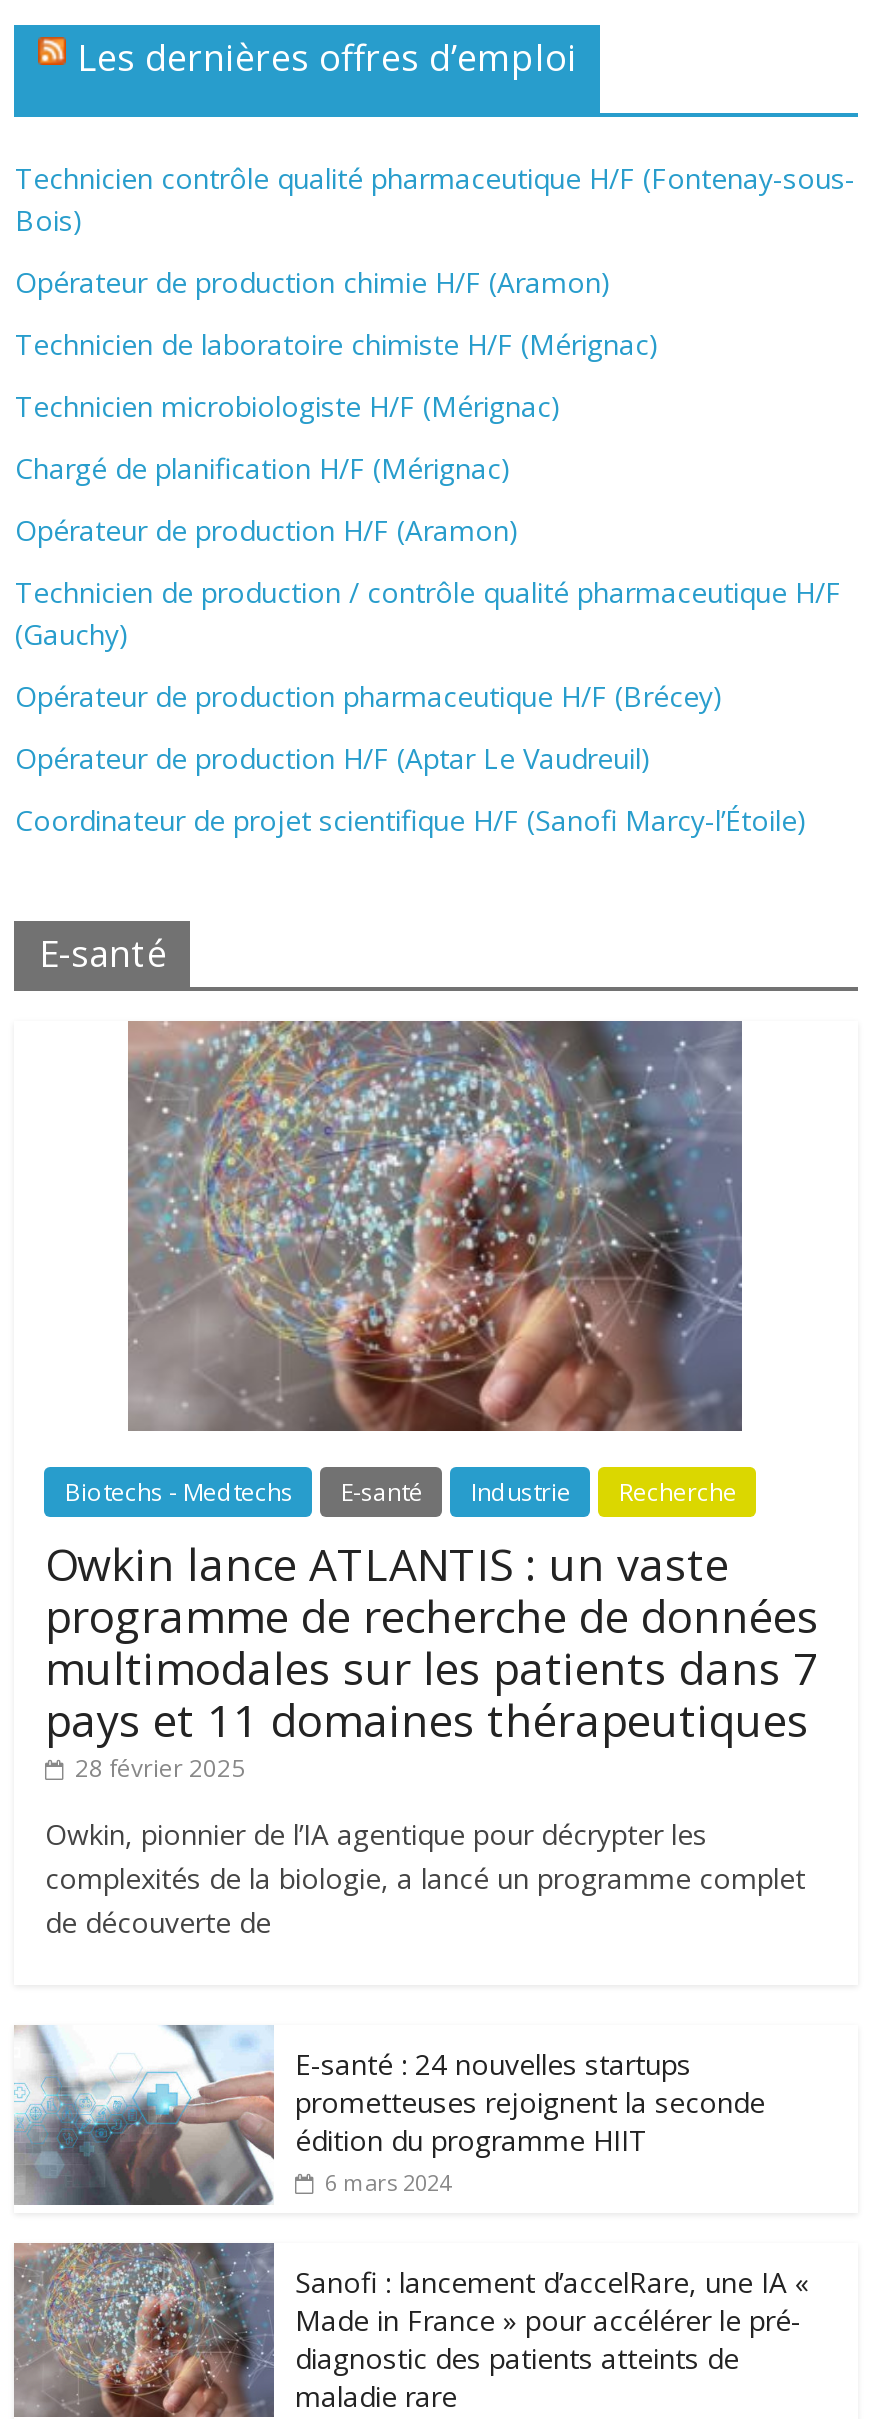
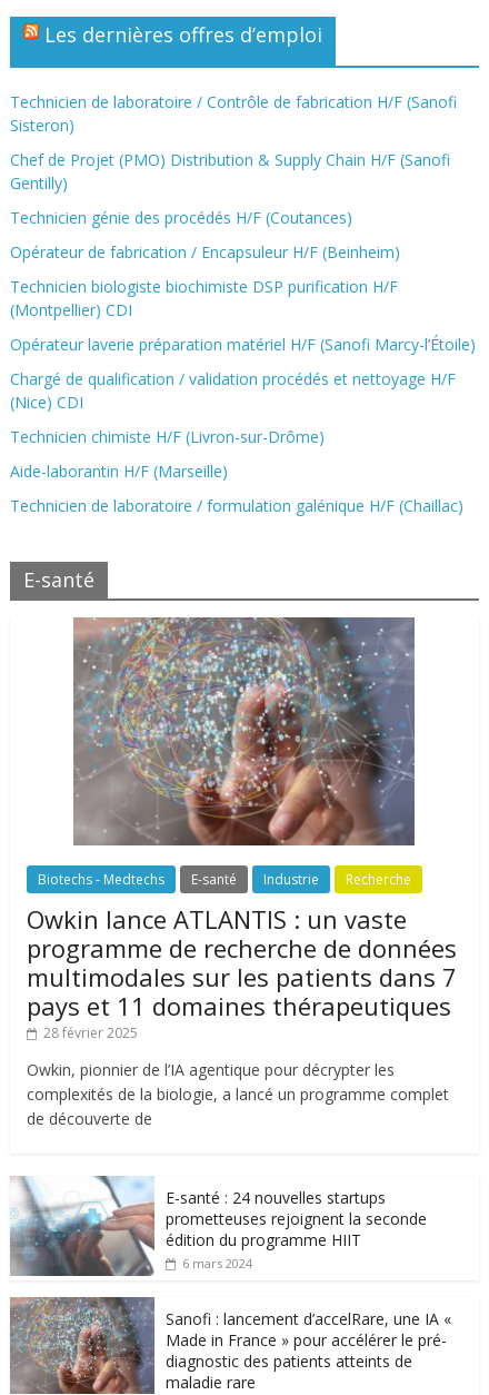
- Technicien contrôle qualité pharmaceutique H/F (Fontenay-sous-
- Bois)
+ Technicien de laboratoire / Contrôle de fabrication H/F (Sanofi
+ Sisteron)

- Opérateur de production chimie H/F (Aramon)
+ Chef de Projet (PMO) Distribution & Supply Chain H/F (Sanofi
+ Gentilly)

- Technicien de laboratoire chimiste H/F (Mérignac)
+ Technicien génie des procédés H/F (Coutances)

- Technicien microbiologiste H/F (Mérignac)
+ Opérateur de fabrication / Encapsuleur H/F (Beinheim)

- Chargé de planification H/F (Mérignac)
+ Technicien biologiste biochimiste DSP purification H/F
+ (Montpellier) CDI

- Opérateur de production H/F (Aramon)
+ Opérateur laverie préparation matériel H/F (Sanofi Marcy-l’Étoile)

- Technicien de production / contrôle qualité pharmaceutique H/F
- (Gauchy)
+ Chargé de qualification / validation procédés et nettoyage H/F
+ (Nice) CDI

- Opérateur de production pharmaceutique H/F (Brécey)
+ Technicien chimiste H/F (Livron-sur-Drôme)

- Opérateur de production H/F (Aptar Le Vaudreuil)
+ Aide-laborantin H/F (Marseille)

- Coordinateur de projet scientifique H/F (Sanofi Marcy-l’Étoile)
+ Technicien de laboratoire / formulation galénique H/F (Chaillac)
